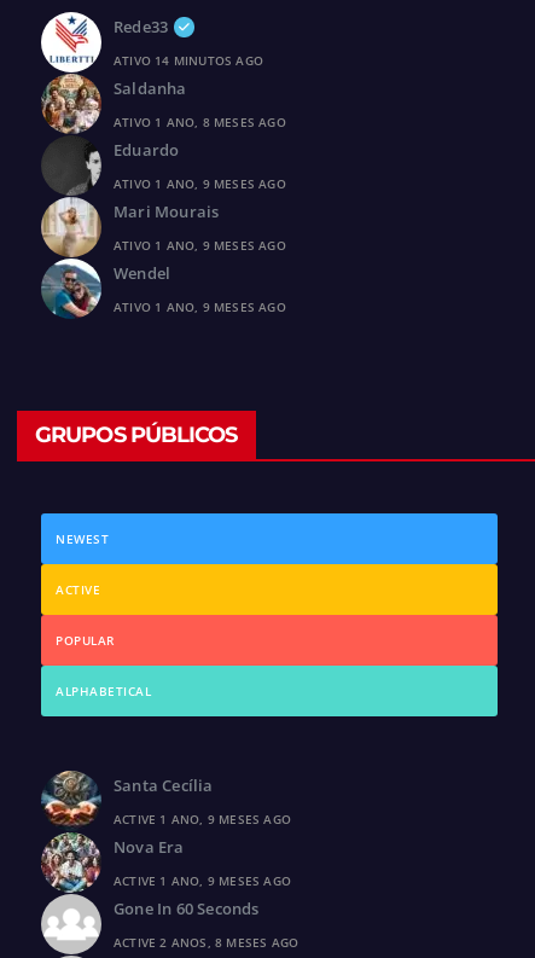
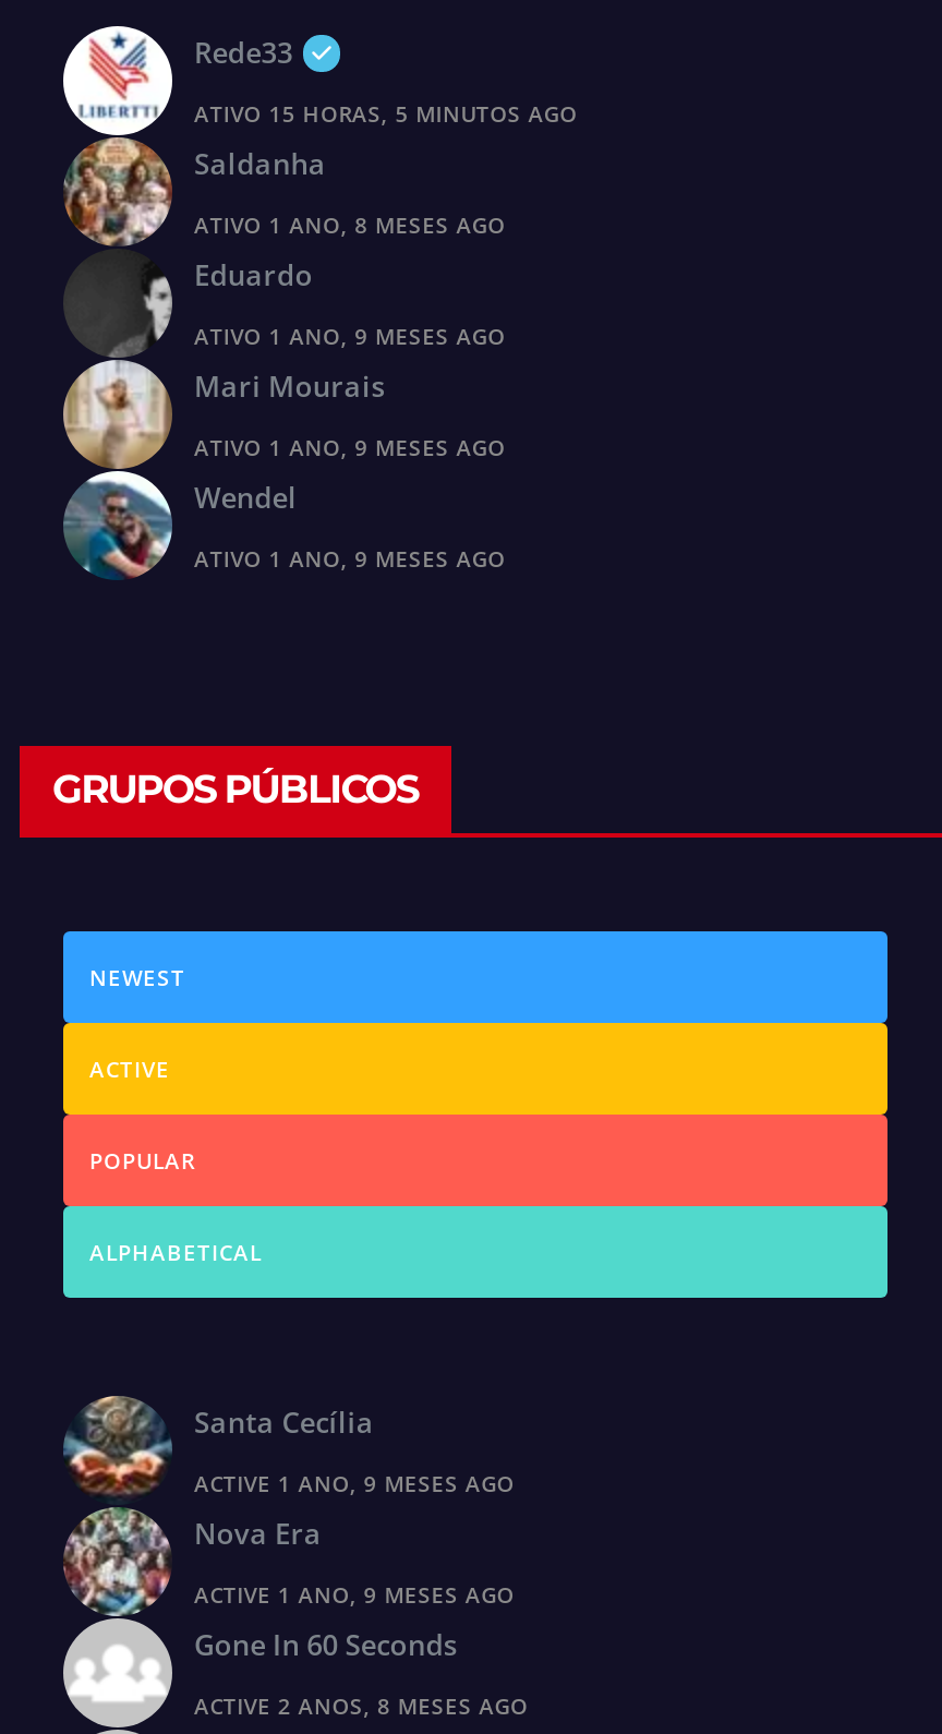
- ATIVO 14 MINUTOS AGO
+ ATIVO 15 HORAS, 5 MINUTOS AGO
